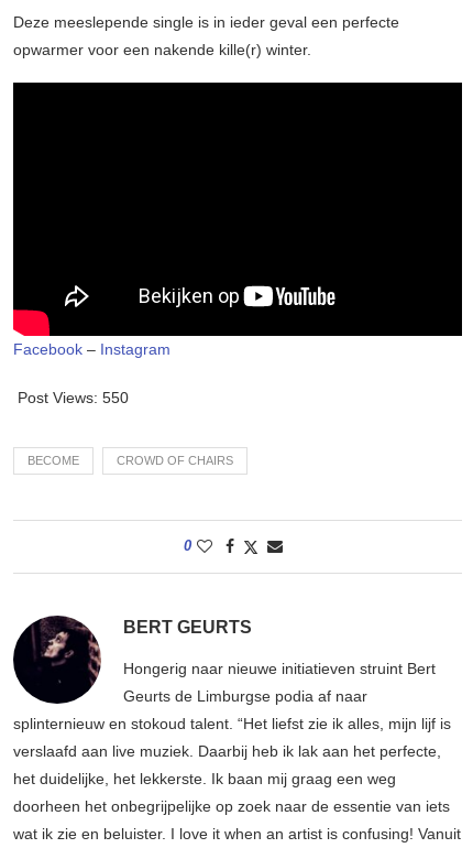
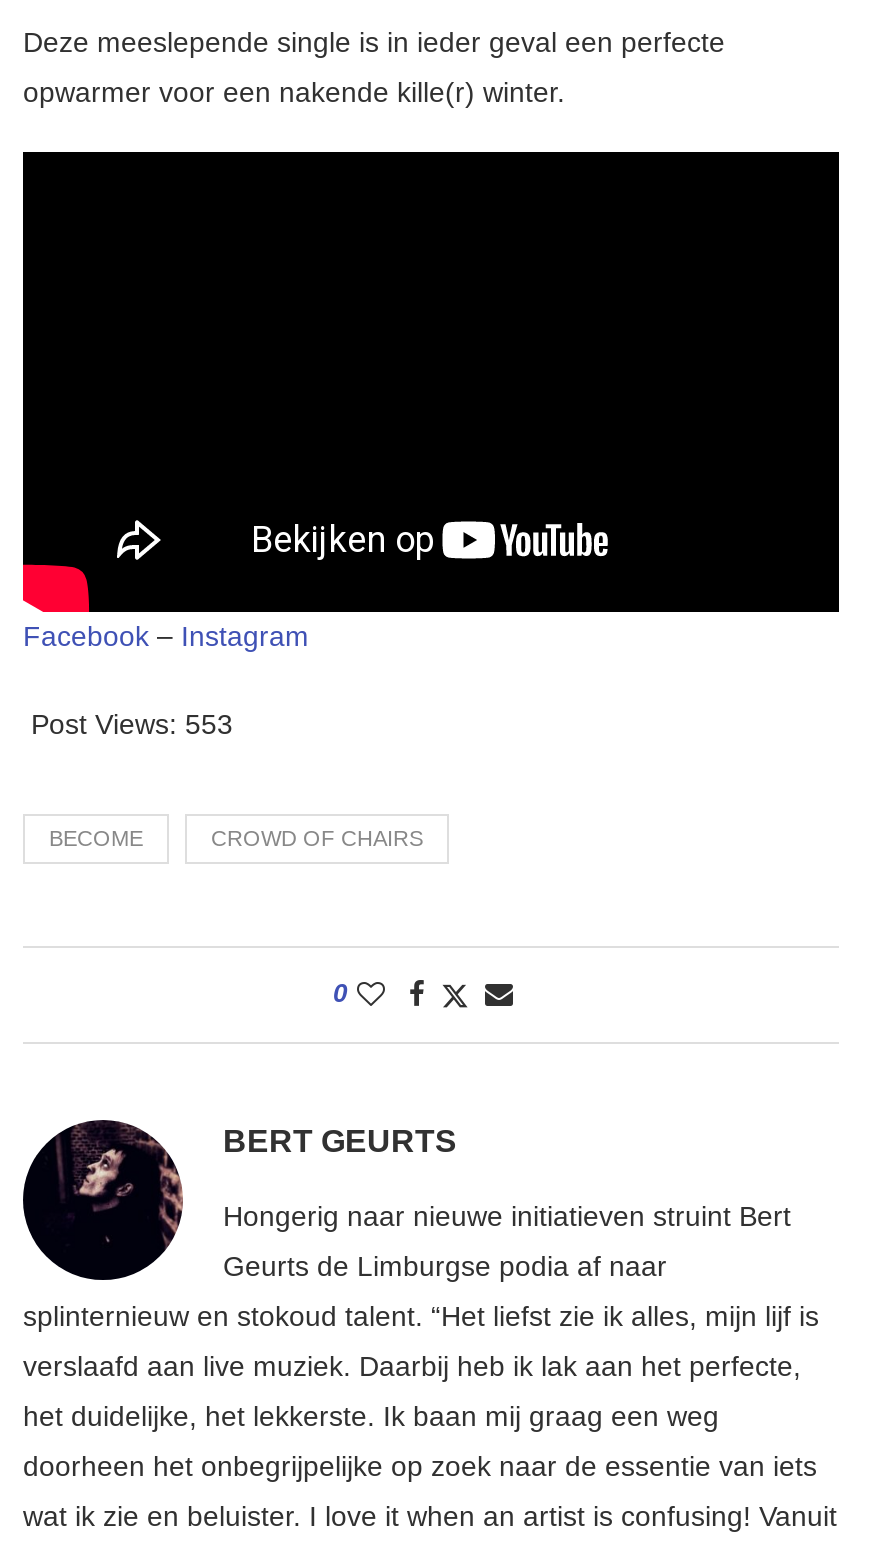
- Post Views: 550
+ Post Views: 553
